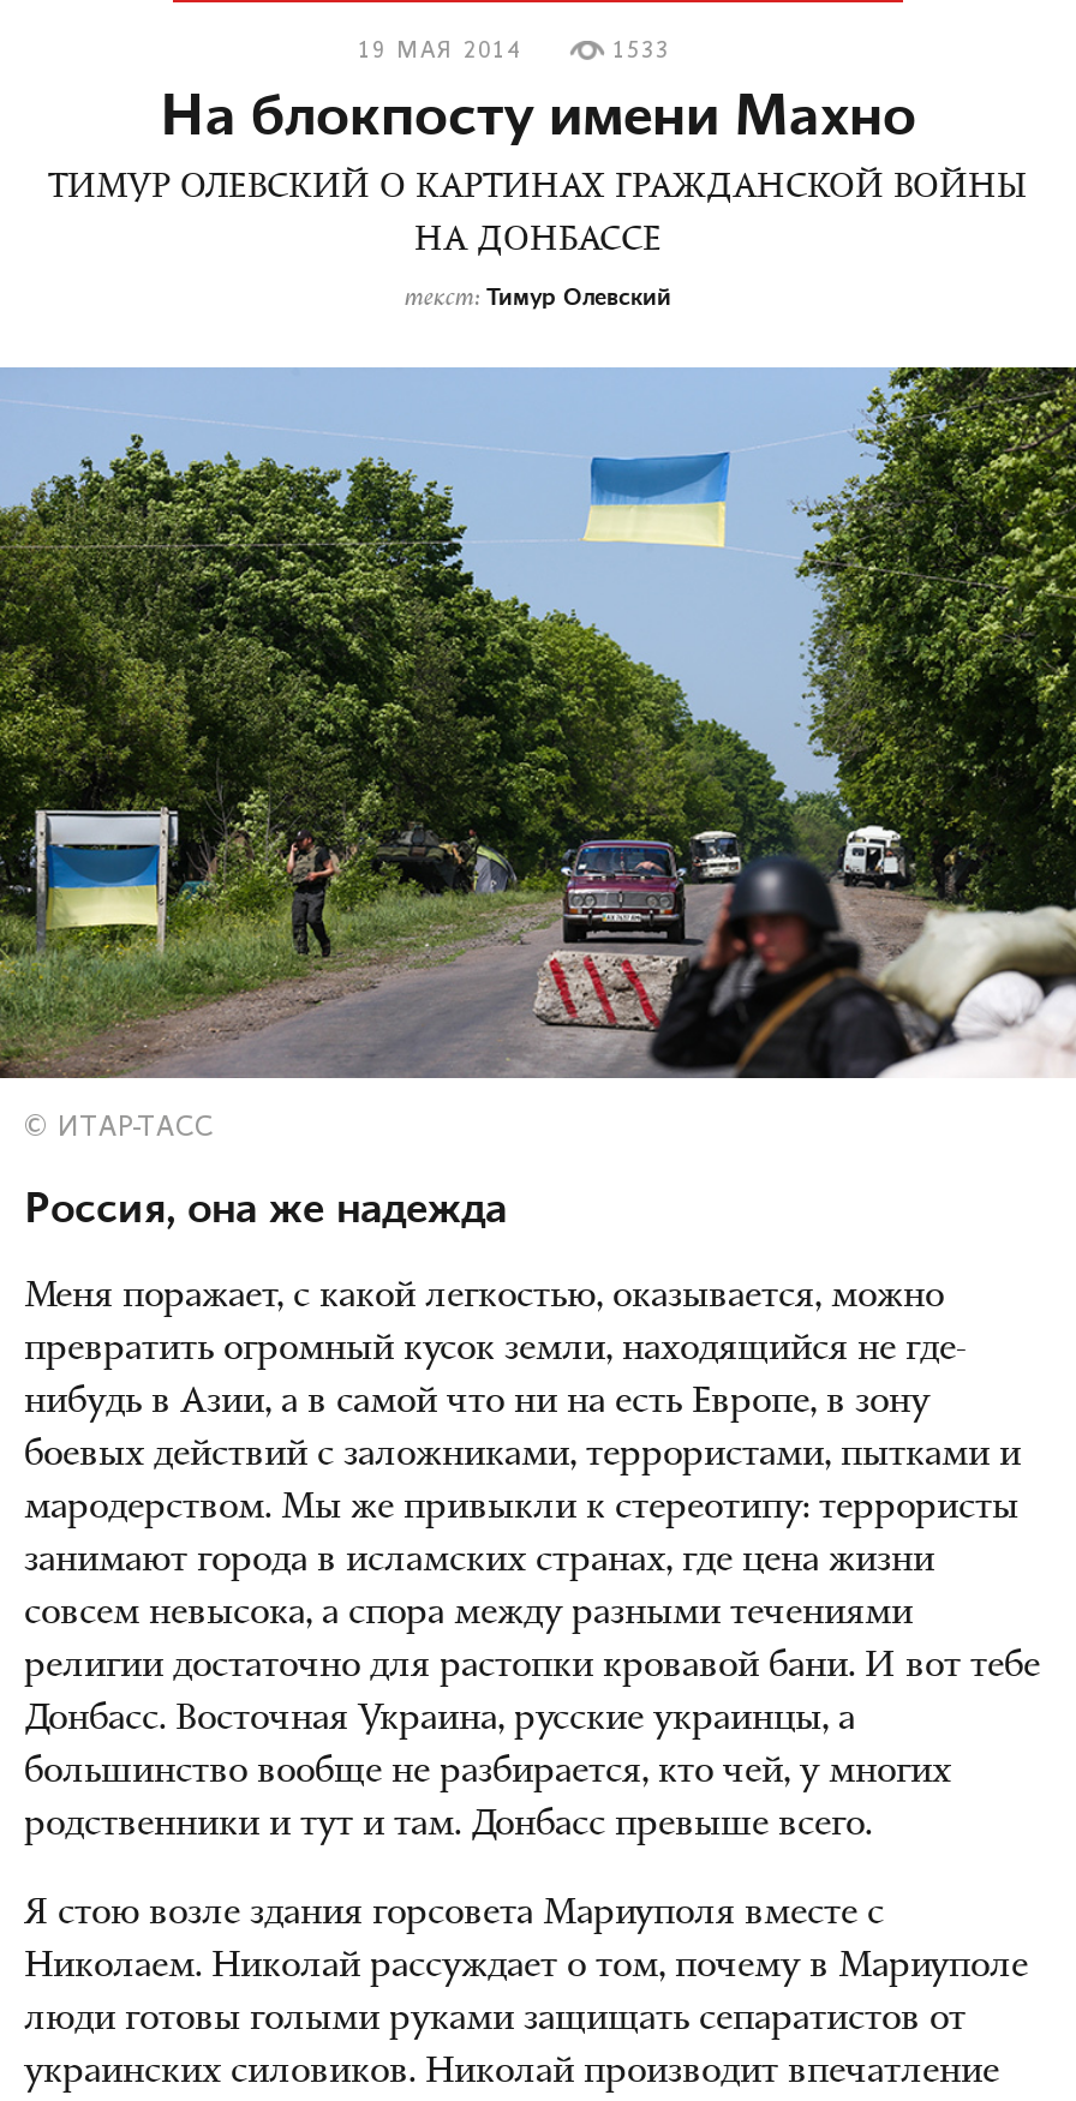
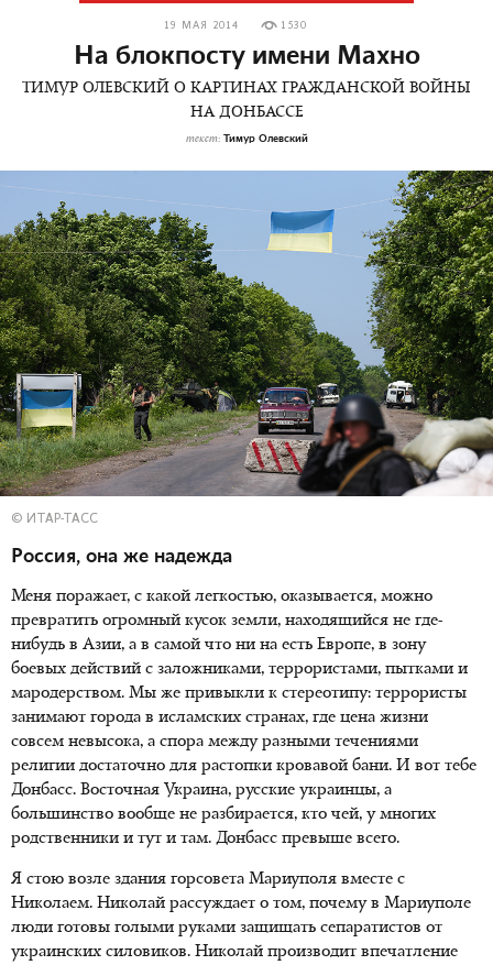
- 1533
+ 1530
